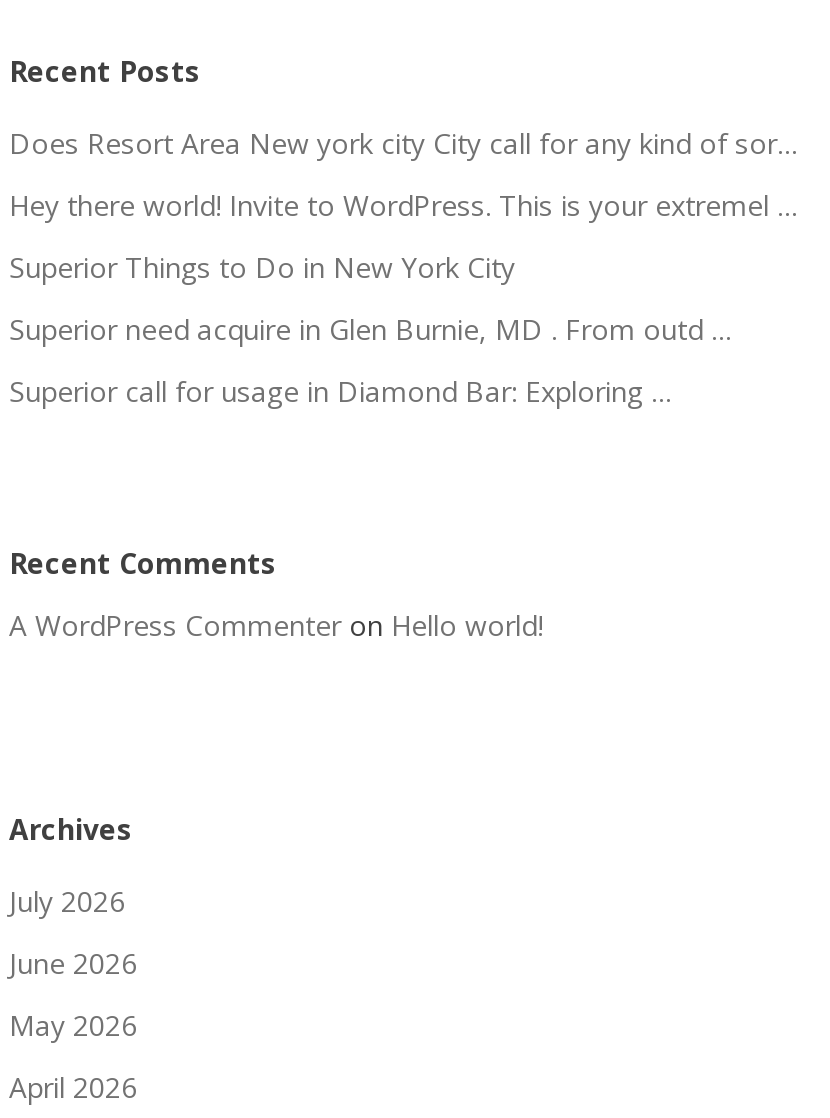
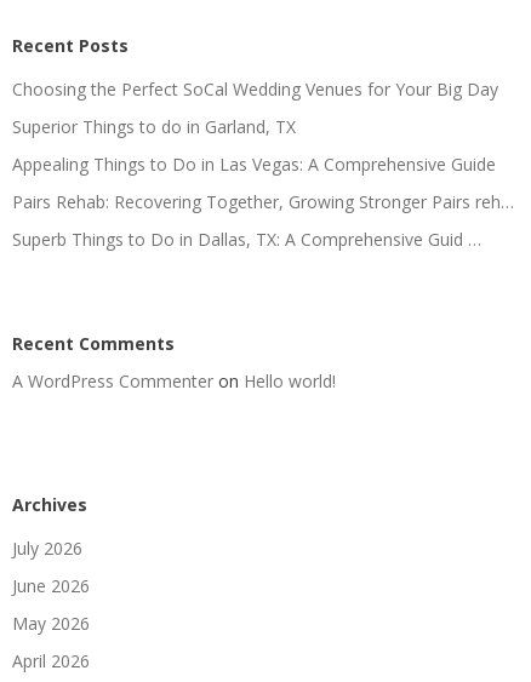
- Does Resort Area New york city City call for any kind of sor…
+ Choosing the Perfect SoCal Wedding Venues for Your Big Day

- Hey there world! Invite to WordPress. This is your extremel …
+ Superior Things to do in Garland, TX

- Superior Things to Do in New York City
+ Appealing Things to Do in Las Vegas: A Comprehensive Guide

- Superior need acquire in Glen Burnie, MD . From outd …
+ Pairs Rehab: Recovering Together, Growing Stronger Pairs reh…

- Superior call for usage in Diamond Bar: Exploring …
+ Superb Things to Do in Dallas, TX: A Comprehensive Guid …
